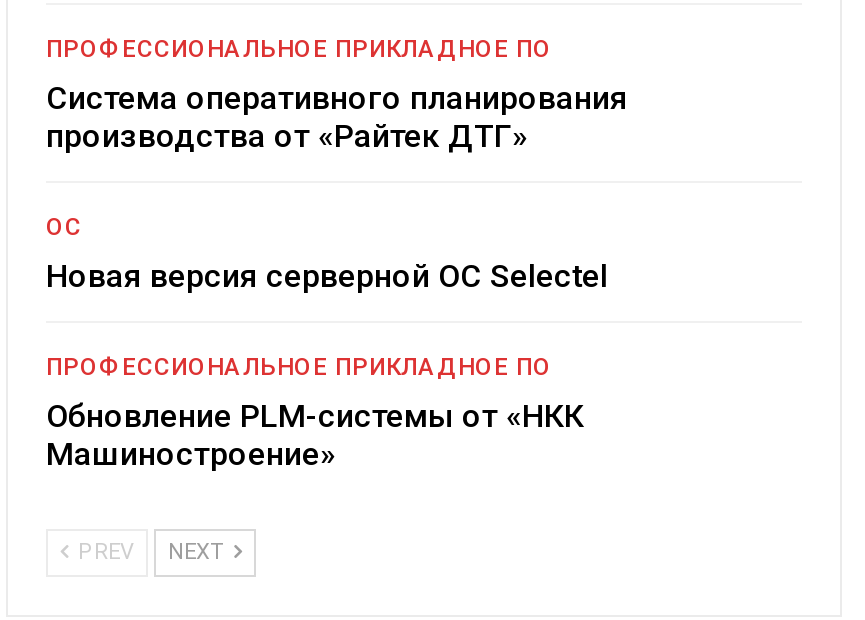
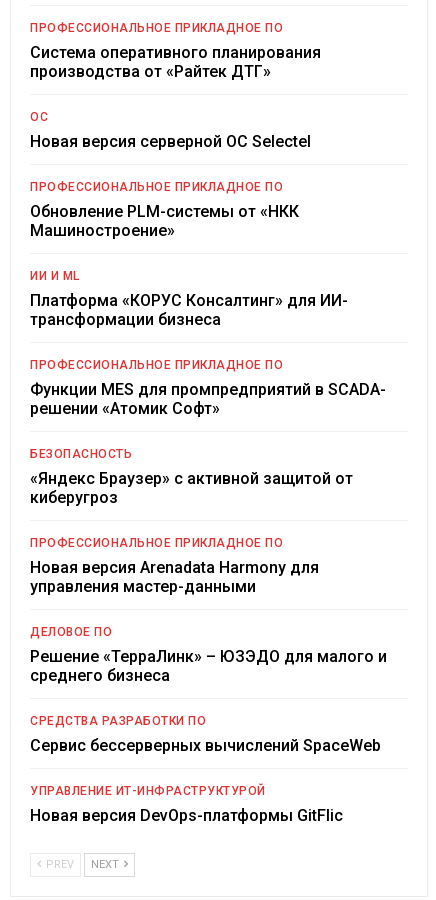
+ ИИ И ML
+ Платформа «КОРУС Консалтинг» для ИИ-
+ трансформации бизнеса
+ ПРОФЕССИОНАЛЬНОЕ ПРИКЛАДНОЕ ПО
+ Функции MES для промпредприятий в SCADA-
+ решении «Атомик Софт»
+ БЕЗОПАСНОСТЬ
+ «Яндекс Браузер» с активной защитой от
+ киберугроз
+ ПРОФЕССИОНАЛЬНОЕ ПРИКЛАДНОЕ ПО
+ Новая версия Arenadata Harmony для
+ управления мастер-данными
+ ДЕЛОВОЕ ПО
+ Решение «ТерраЛинк» – ЮЗЭДО для малого и
+ среднего бизнеса
+ СРЕДСТВА РАЗРАБОТКИ ПО
+ Сервис бессерверных вычислений SpaceWeb
+ УПРАВЛЕНИЕ ИТ-ИНФРАСТРУКТУРОЙ
+ Новая версия DevOps-платформы GitFlic
